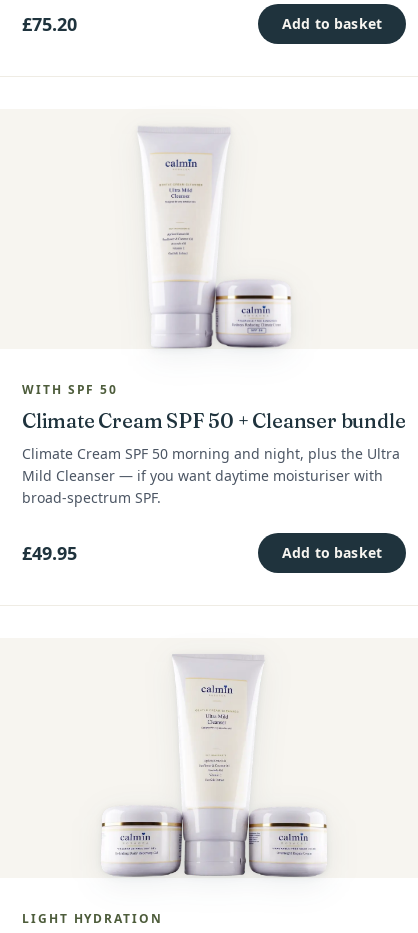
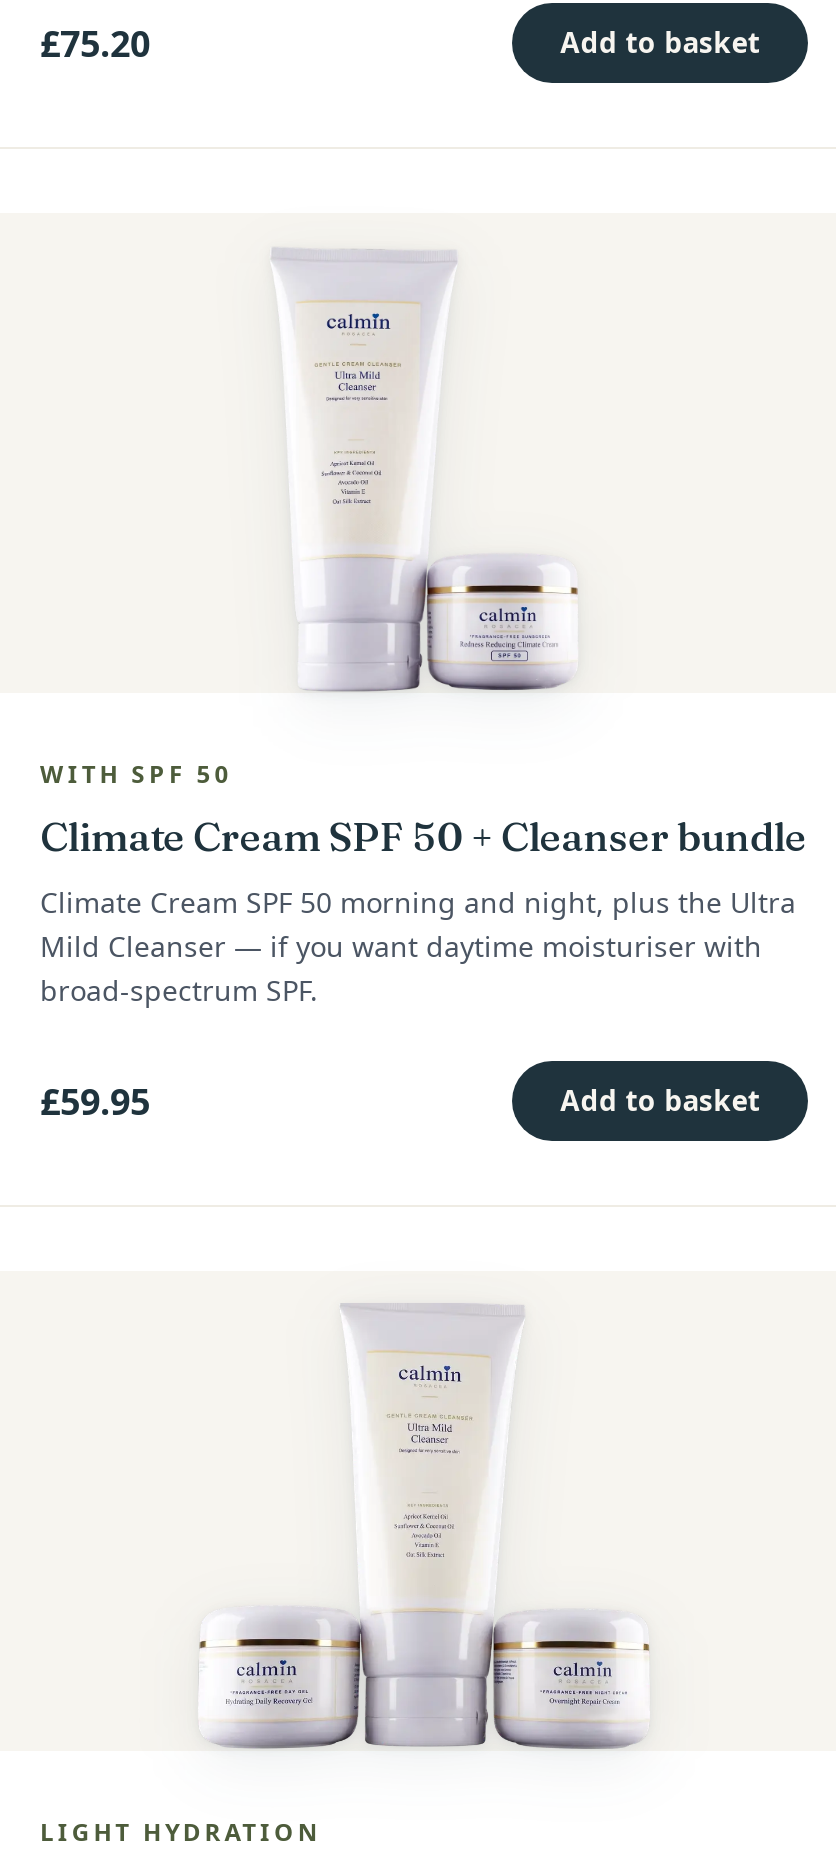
- £49.95
+ £59.95
